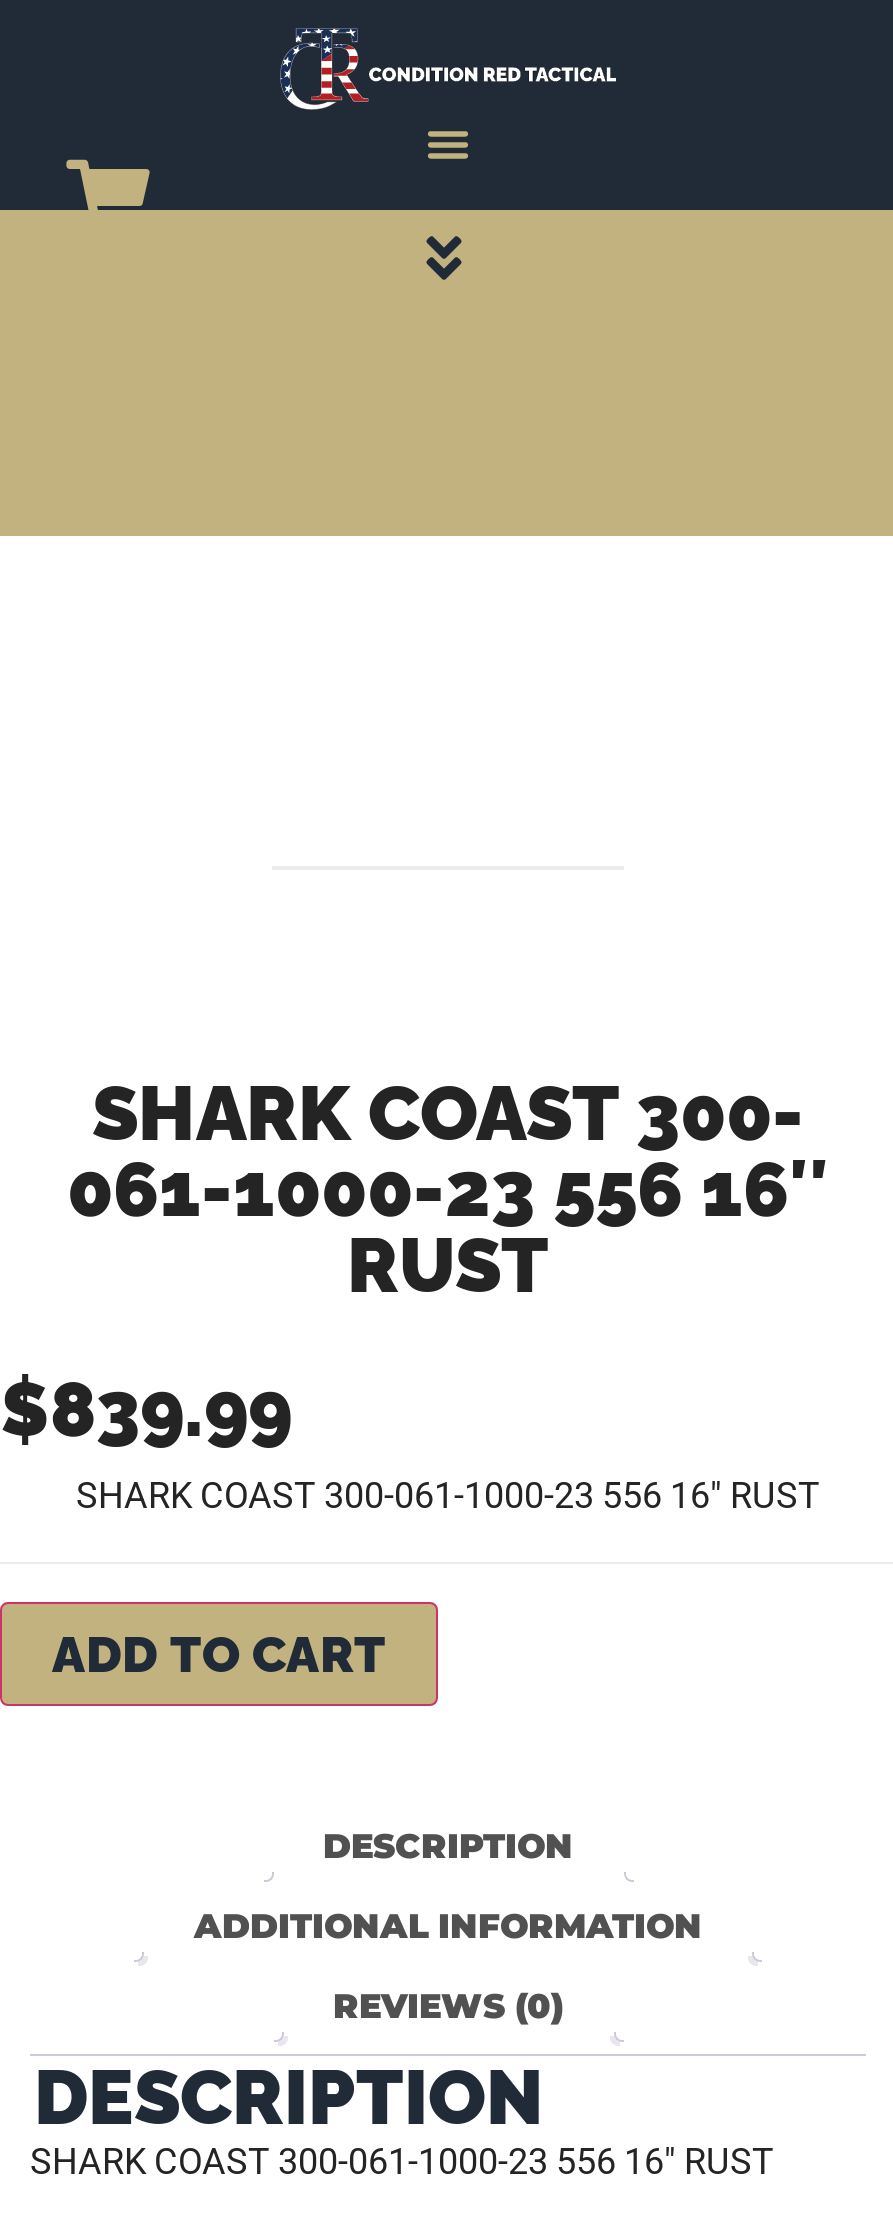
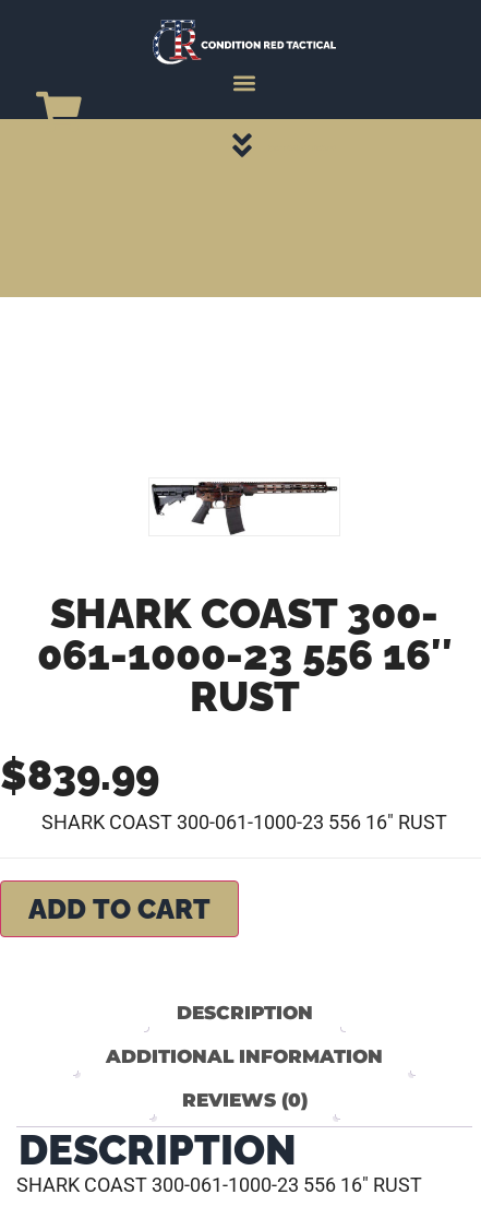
+ [image]
